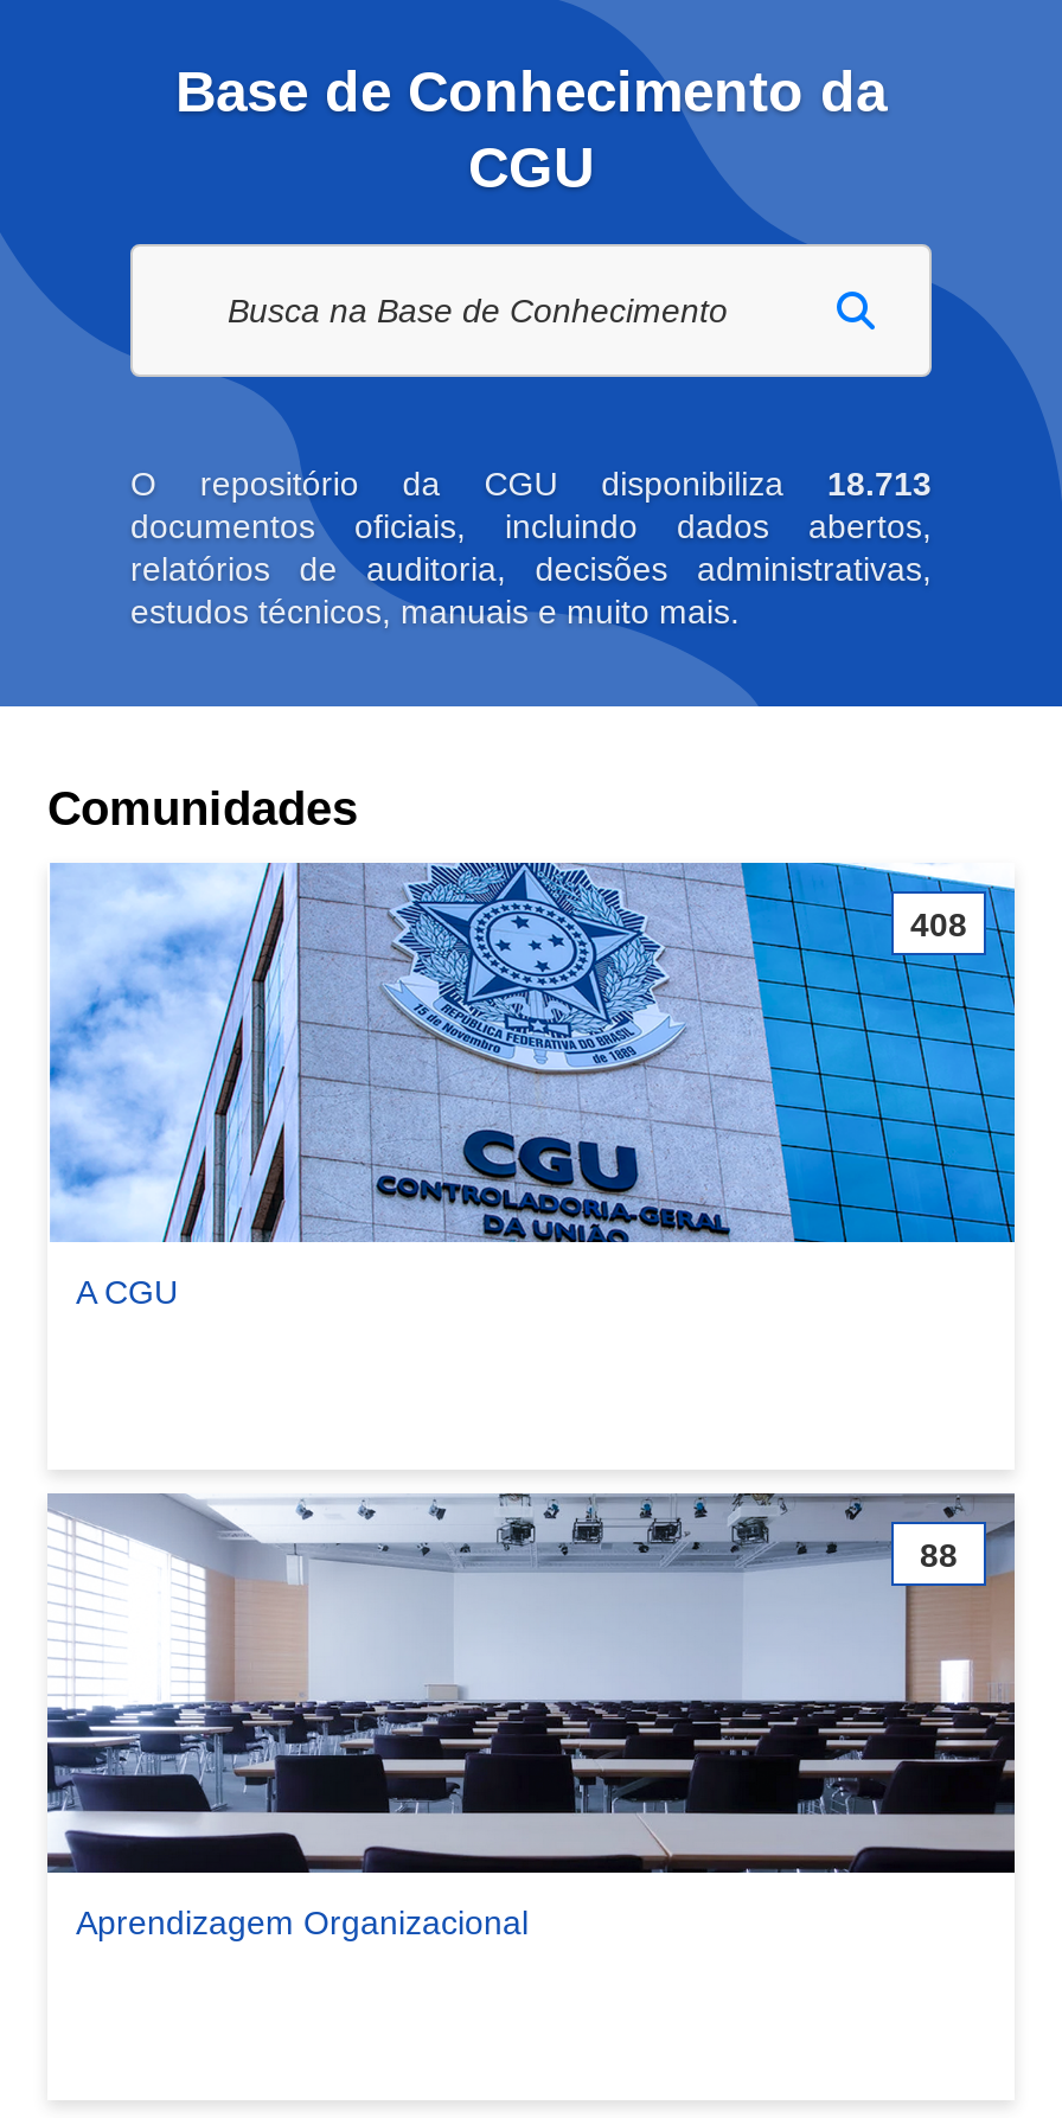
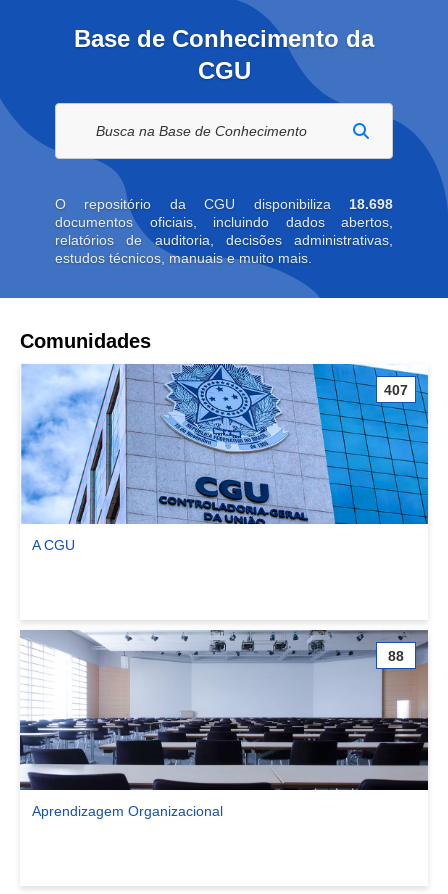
- O repositório da CGU disponibiliza 18.713
+ O repositório da CGU disponibiliza 18.698

- 408
+ 407
